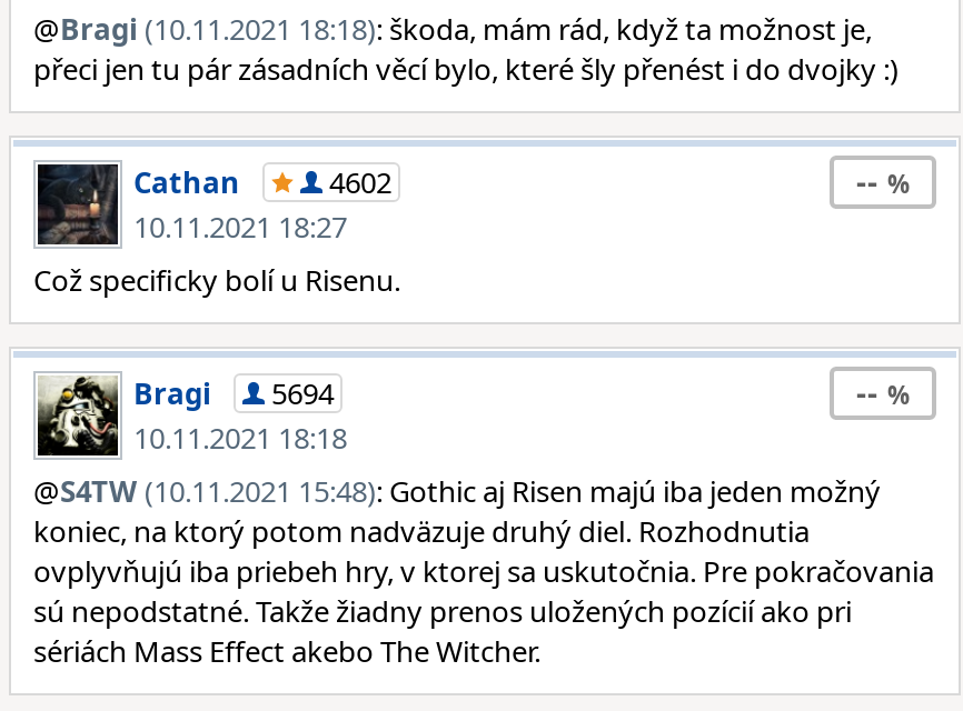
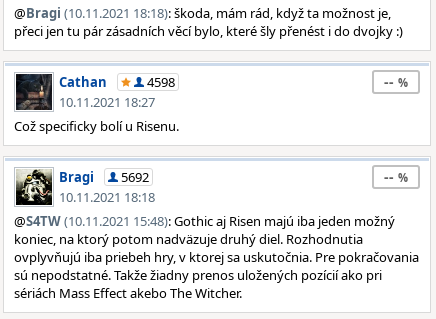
- 4602
+ 4598

- Bragi 5694
+ Bragi 5692
